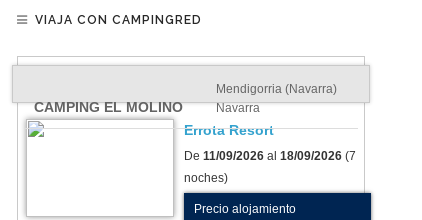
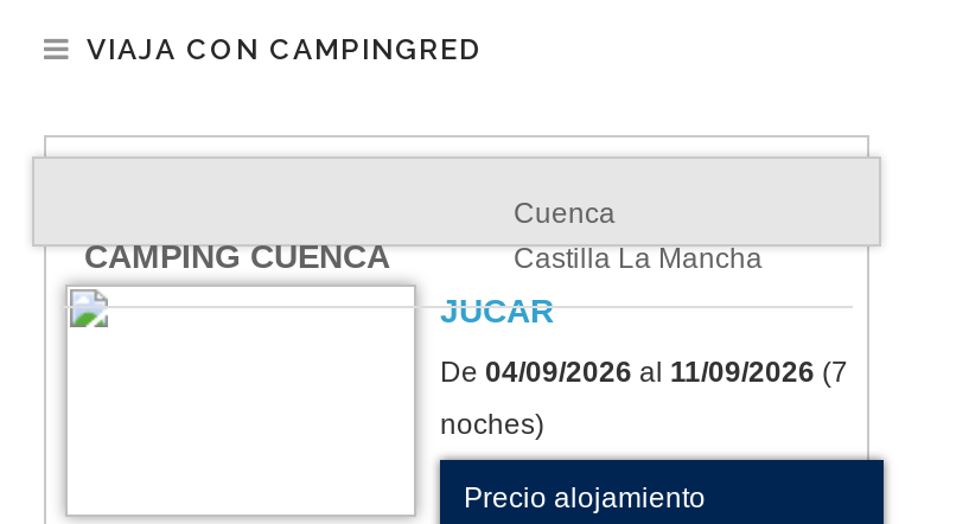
- Mendigorria (Navarra)
- Navarra
- Errota Resort
+ Cuenca
+ Castilla La Mancha
+ JUCAR

- CAMPING EL MOLINO
+ CAMPING CUENCA

- De 11/09/2026 al 18/09/2026 (7
+ De 04/09/2026 al 11/09/2026 (7
